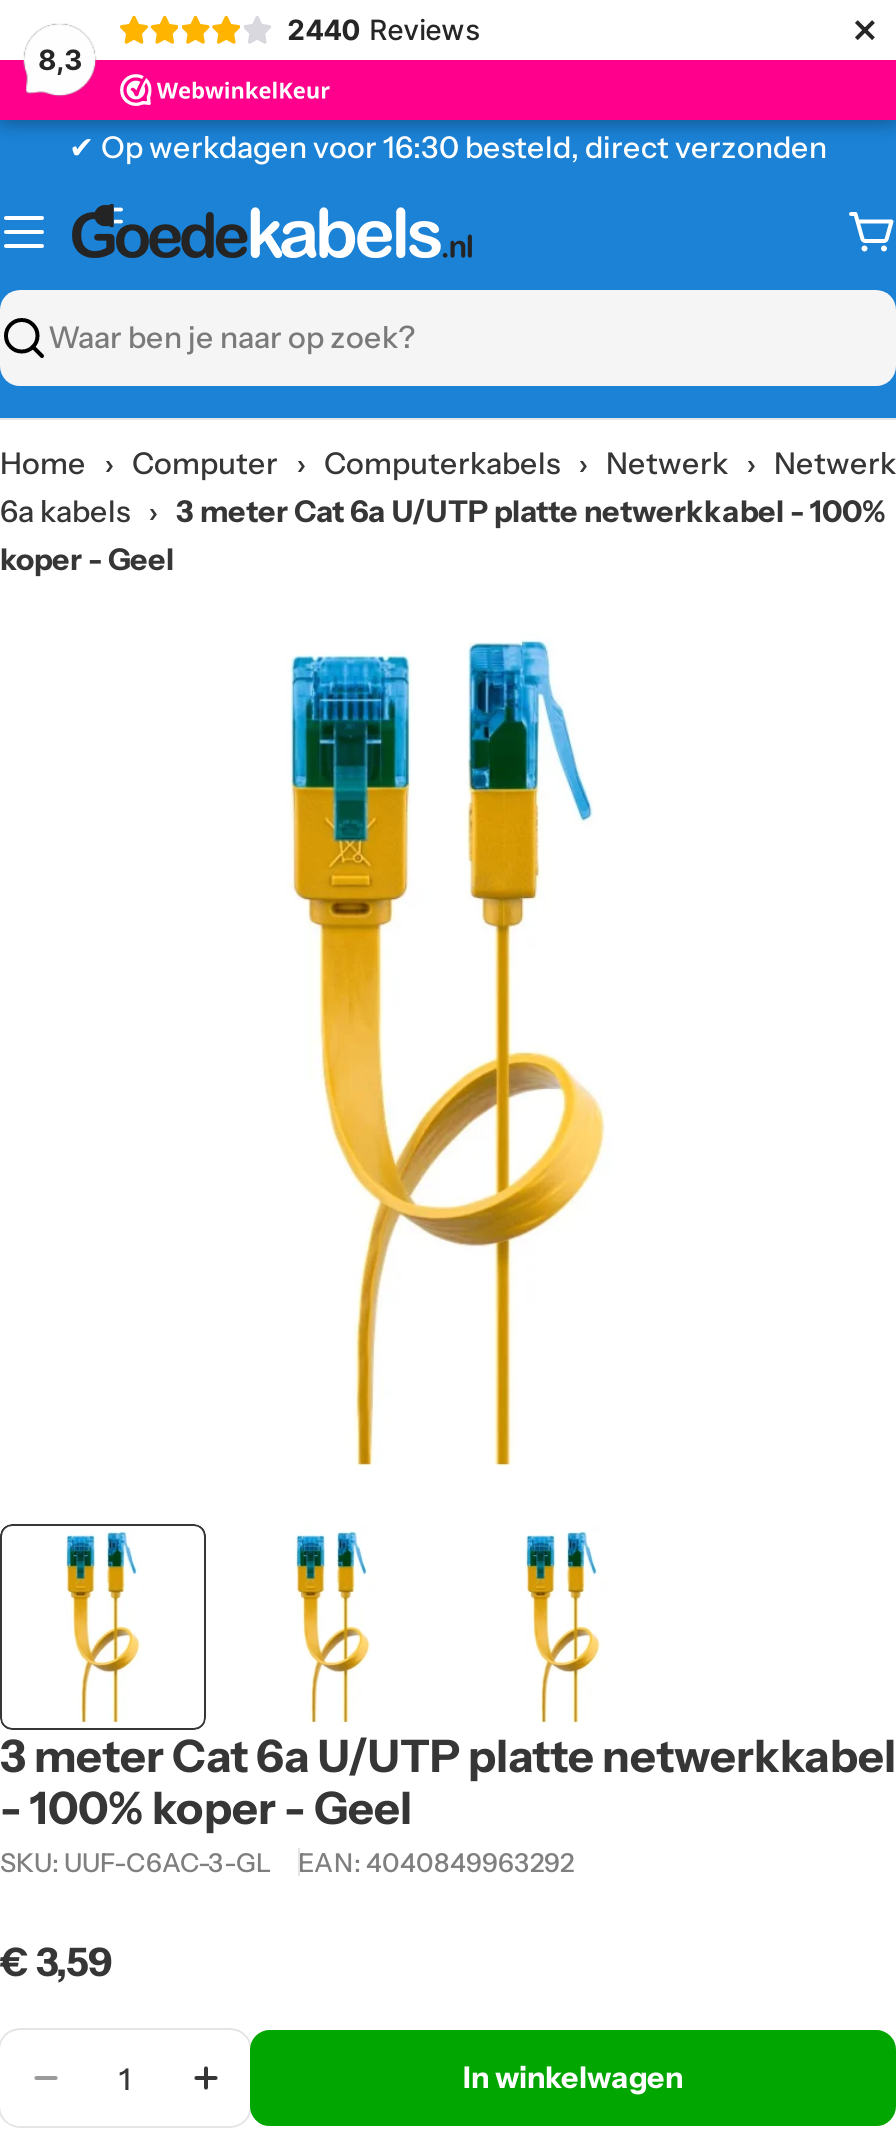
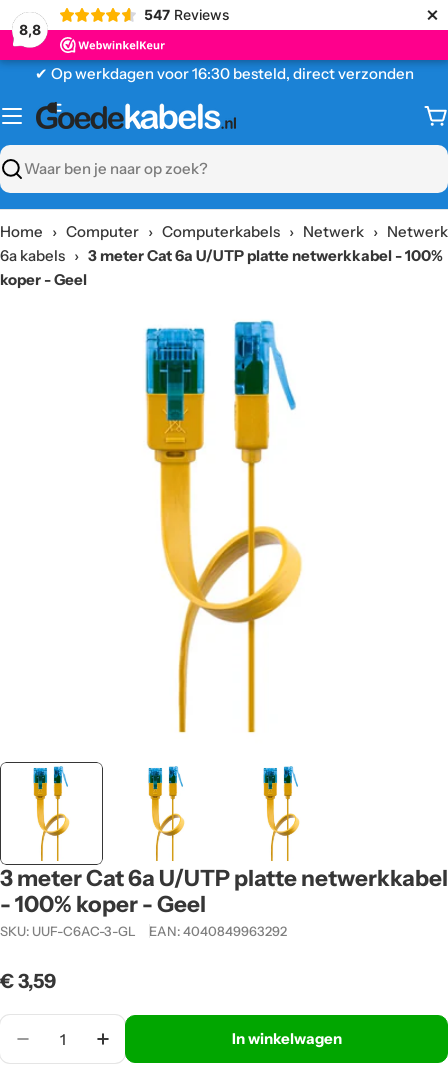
- 2440 Reviews
+ 547 Reviews

- 8,3
+ 8,8
